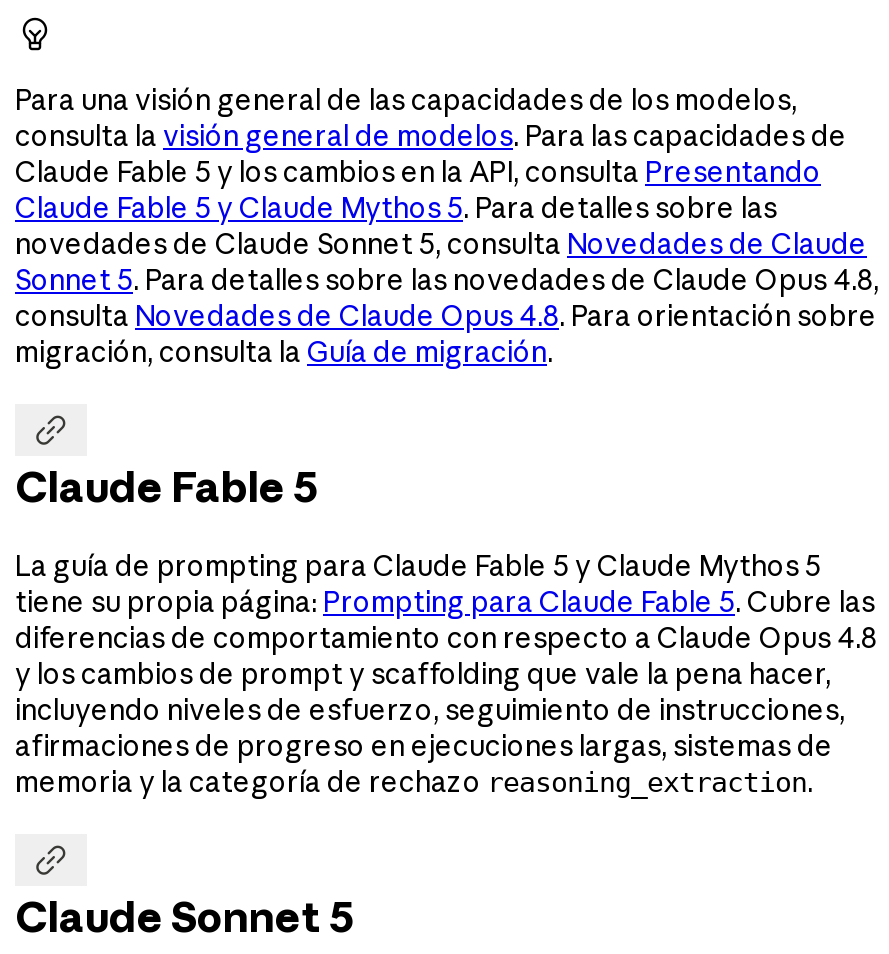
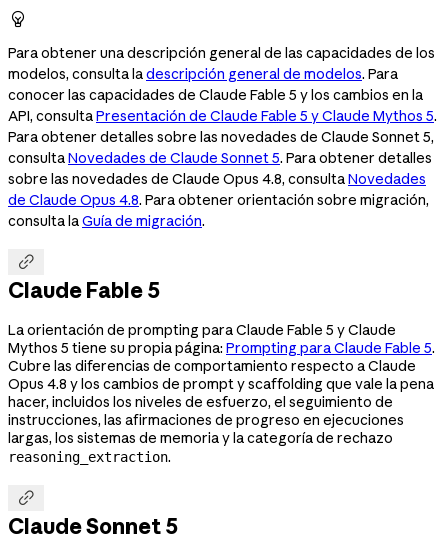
- Para una visión general de las capacidades de los modelos,
- consulta la visión general de modelos. Para las capacidades de
- Claude Fable 5 y los cambios en la API, consulta Presentando
- Claude Fable 5 y Claude Mythos 5. Para detalles sobre las
- novedades de Claude Sonnet 5, consulta Novedades de Claude
- Sonnet 5. Para detalles sobre las novedades de Claude Opus 4.8,
- consulta Novedades de Claude Opus 4.8. Para orientación sobre
- migración, consulta la Guía de migración.
+ Para obtener una descripción general de las capacidades de los
+ modelos, consulta la descripción general de modelos. Para
+ conocer las capacidades de Claude Fable 5 y los cambios en la
+ API, consulta Presentación de Claude Fable 5 y Claude Mythos 5.
+ Para obtener detalles sobre las novedades de Claude Sonnet 5,
+ consulta Novedades de Claude Sonnet 5. Para obtener detalles
+ sobre las novedades de Claude Opus 4.8, consulta Novedades
+ de Claude Opus 4.8. Para obtener orientación sobre migración,
+ consulta la Guía de migración.

- La guía de prompting para Claude Fable 5 y Claude Mythos 5
- tiene su propia página: Prompting para Claude Fable 5. Cubre las
- diferencias de comportamiento con respecto a Claude Opus 4.8
- y los cambios de prompt y scaffolding que vale la pena hacer,
- incluyendo niveles de esfuerzo, seguimiento de instrucciones,
- afirmaciones de progreso en ejecuciones largas, sistemas de
- memoria y la categoría de rechazo reasoning_extraction.
+ La orientación de prompting para Claude Fable 5 y Claude
+ Mythos 5 tiene su propia página: Prompting para Claude Fable 5.
+ Cubre las diferencias de comportamiento respecto a Claude
+ Opus 4.8 y los cambios de prompt y scaffolding que vale la pena
+ hacer, incluidos los niveles de esfuerzo, el seguimiento de
+ instrucciones, las afirmaciones de progreso en ejecuciones
+ largas, los sistemas de memoria y la categoría de rechazo
+ reasoning_extraction.
